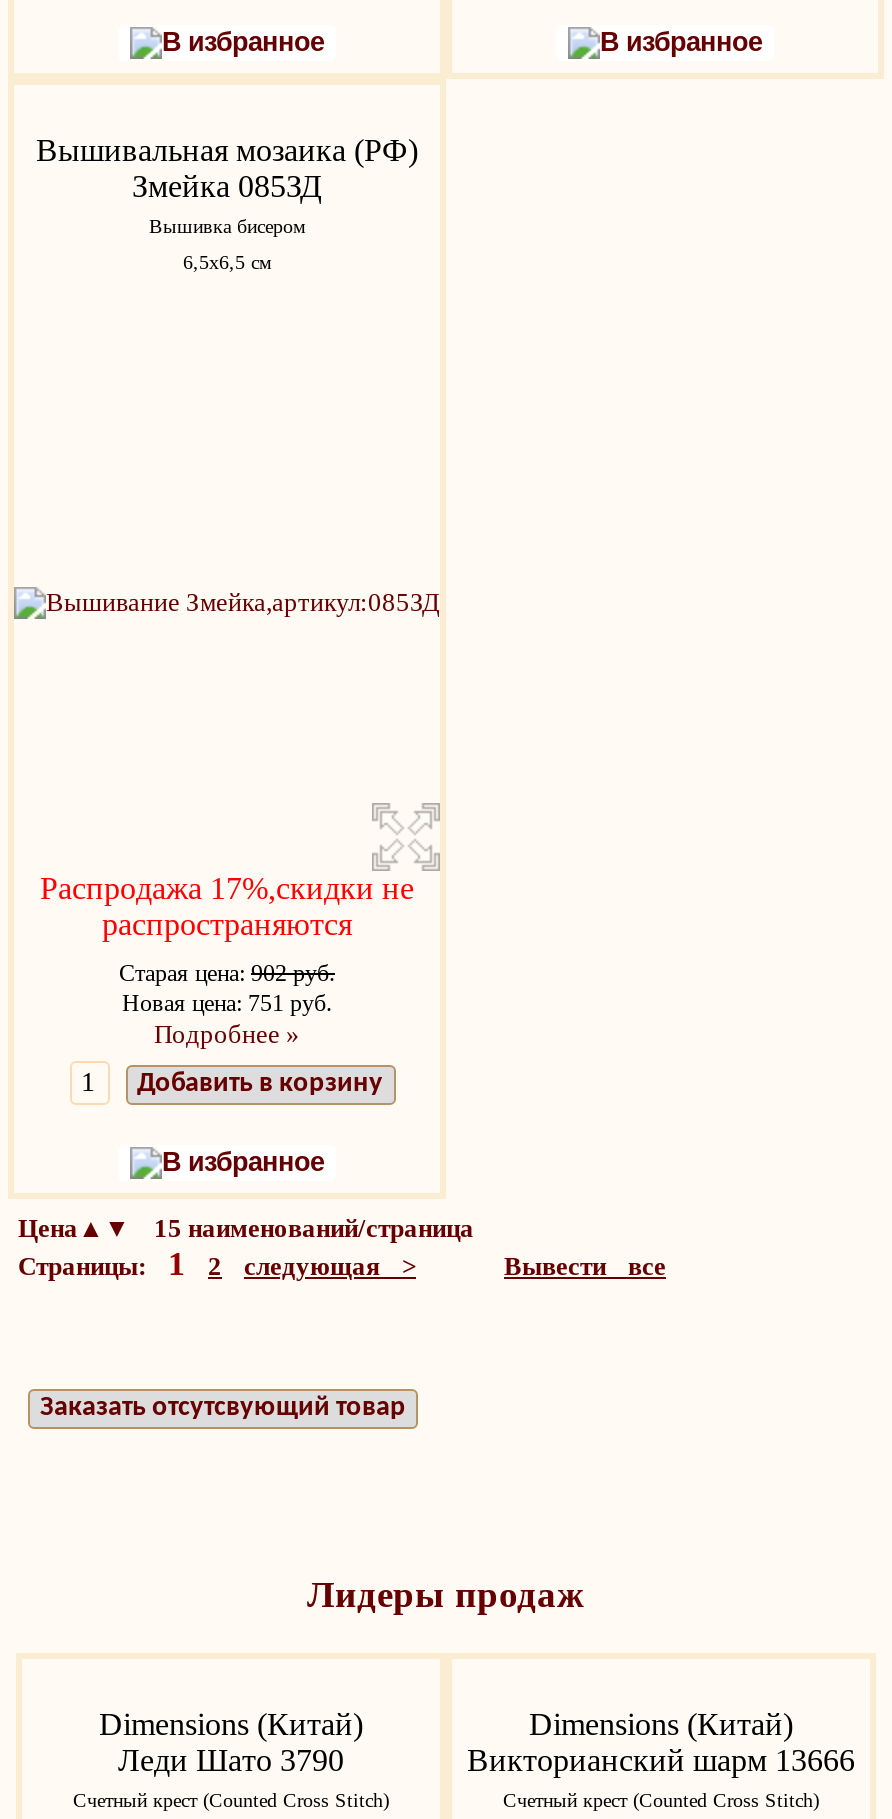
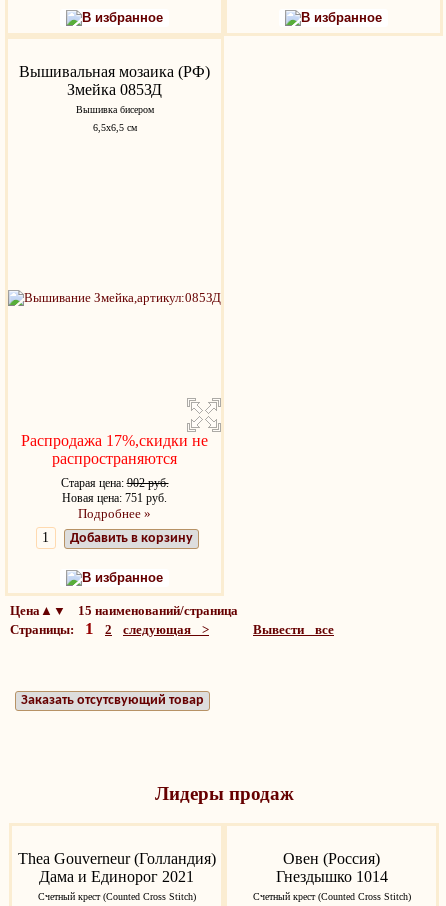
- Dimensions (Китай)
- Леди Шато 3790
+ Thea Gouverneur (Голландия)
+ Дама и Единорог 2021

- Dimensions (Китай)
- Викторианский шарм 13666
+ Овен (Россия)
+ Гнездышко 1014
